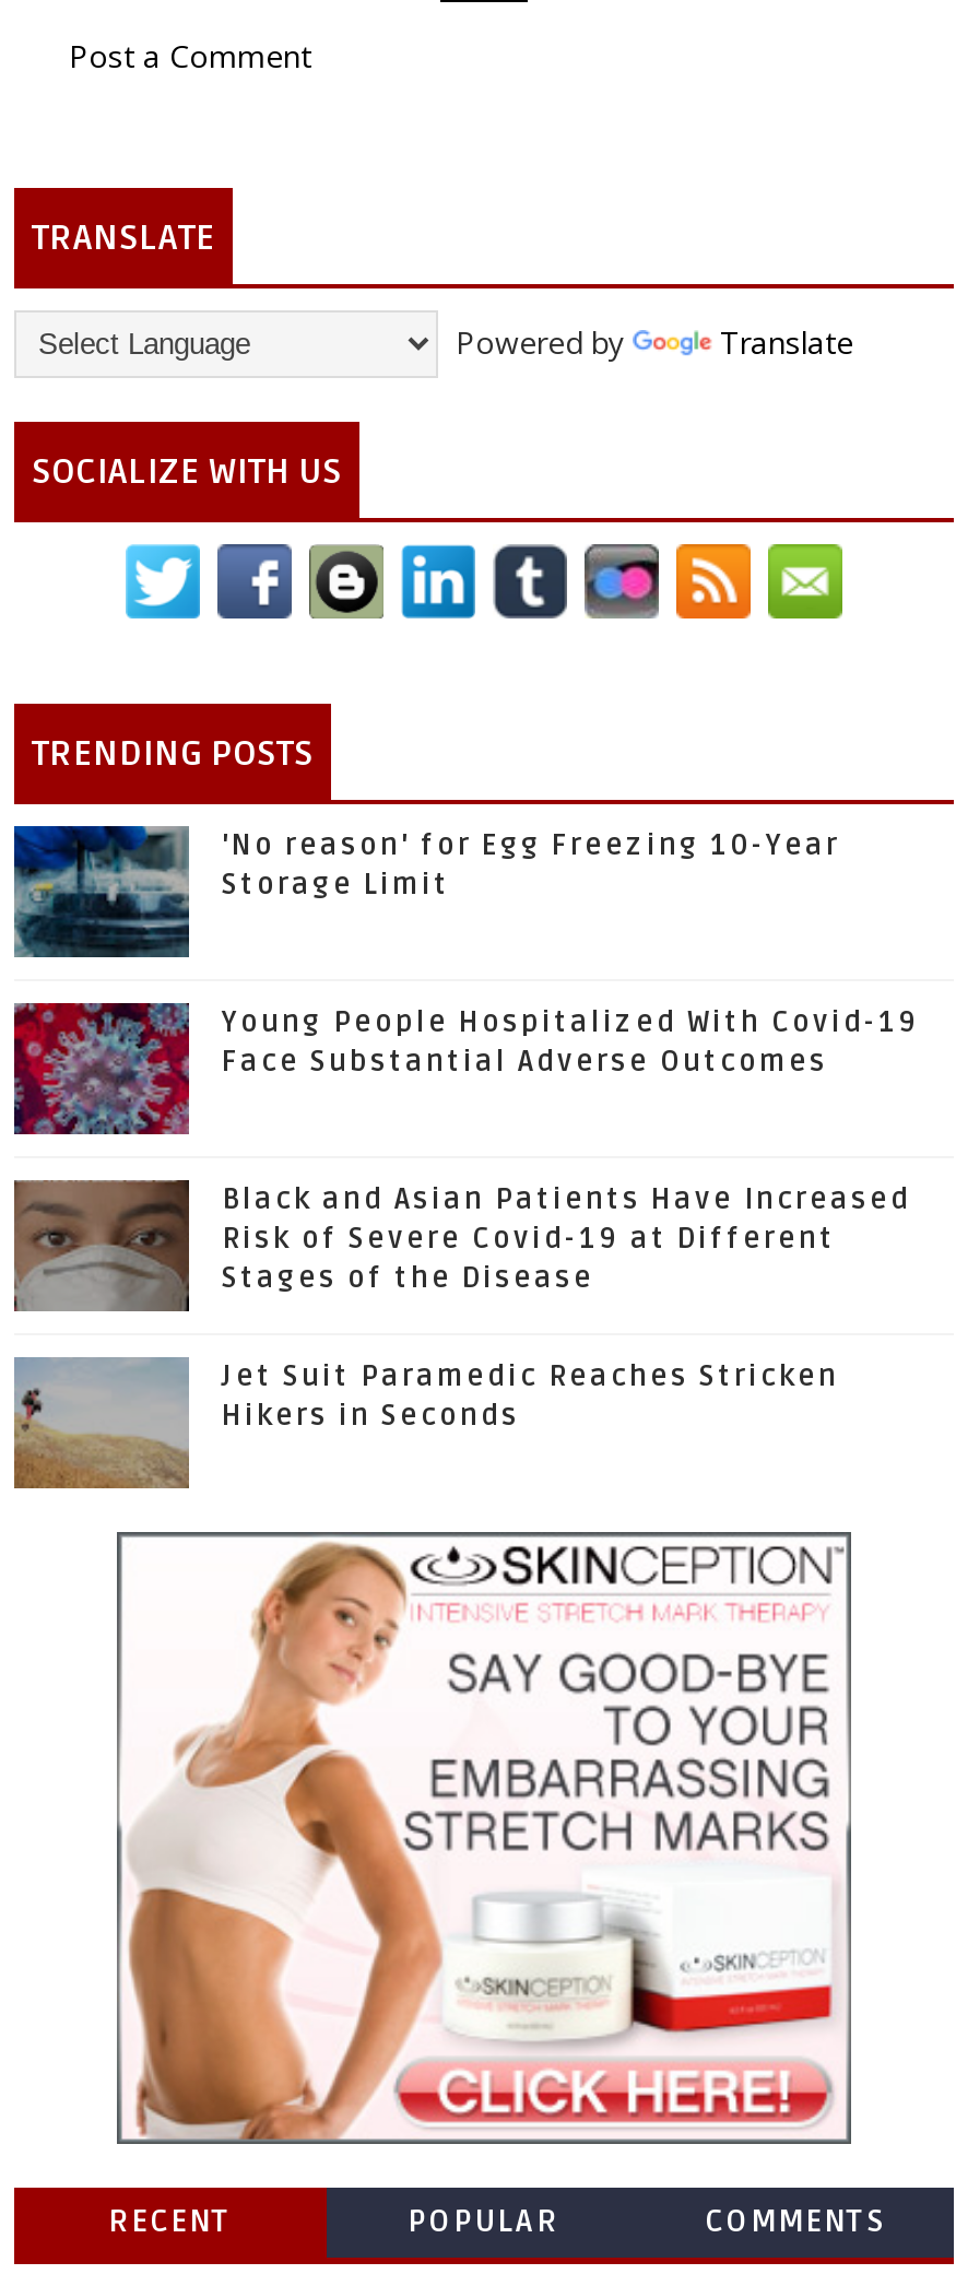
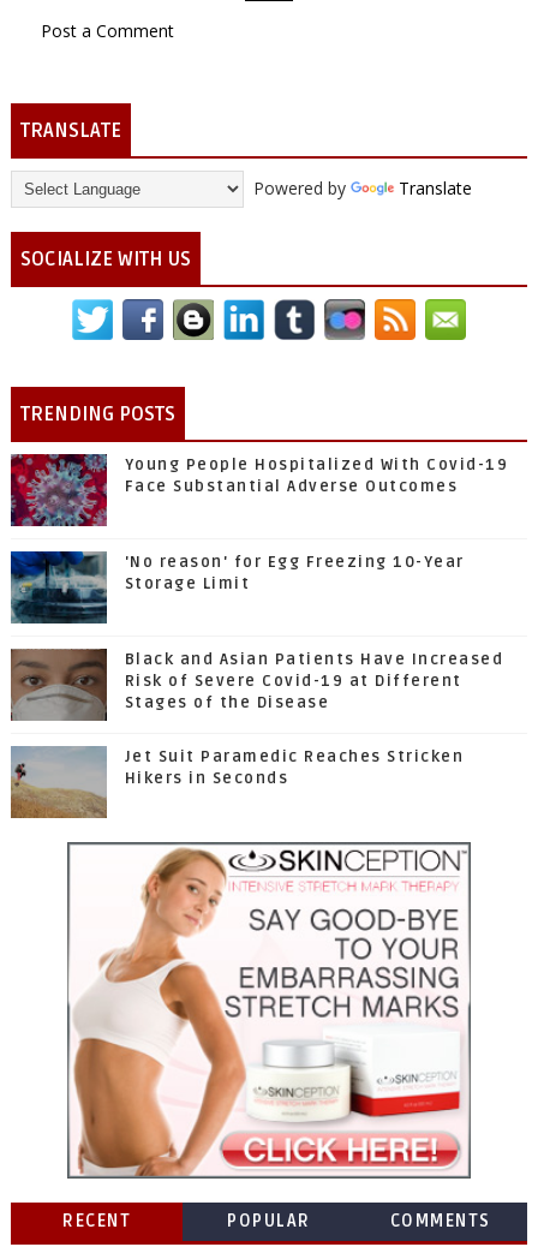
moved down: [image] | 'No reason' for Egg Freezing 10-Year | Storage Limit

moved up: [image] | Young People Hospitalized With Covid-19 | Face Substantial Adverse Outcomes
